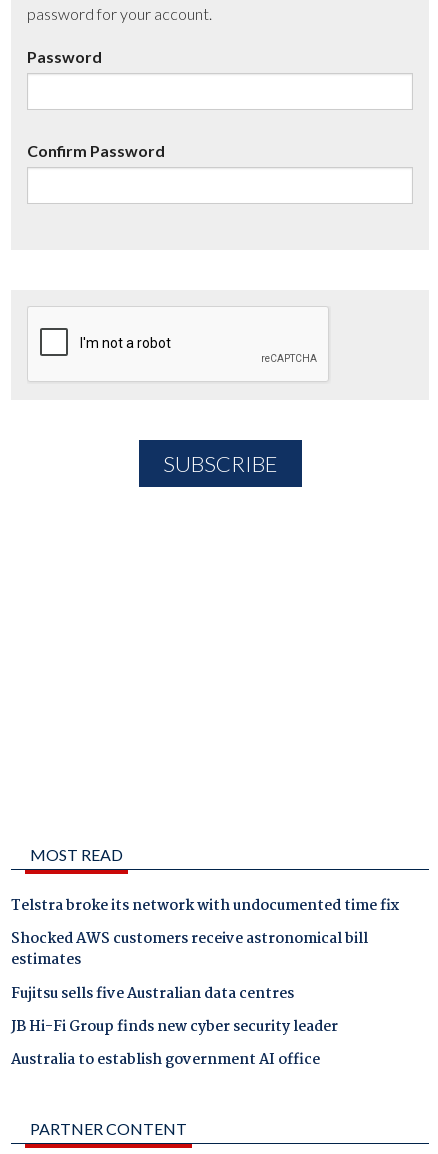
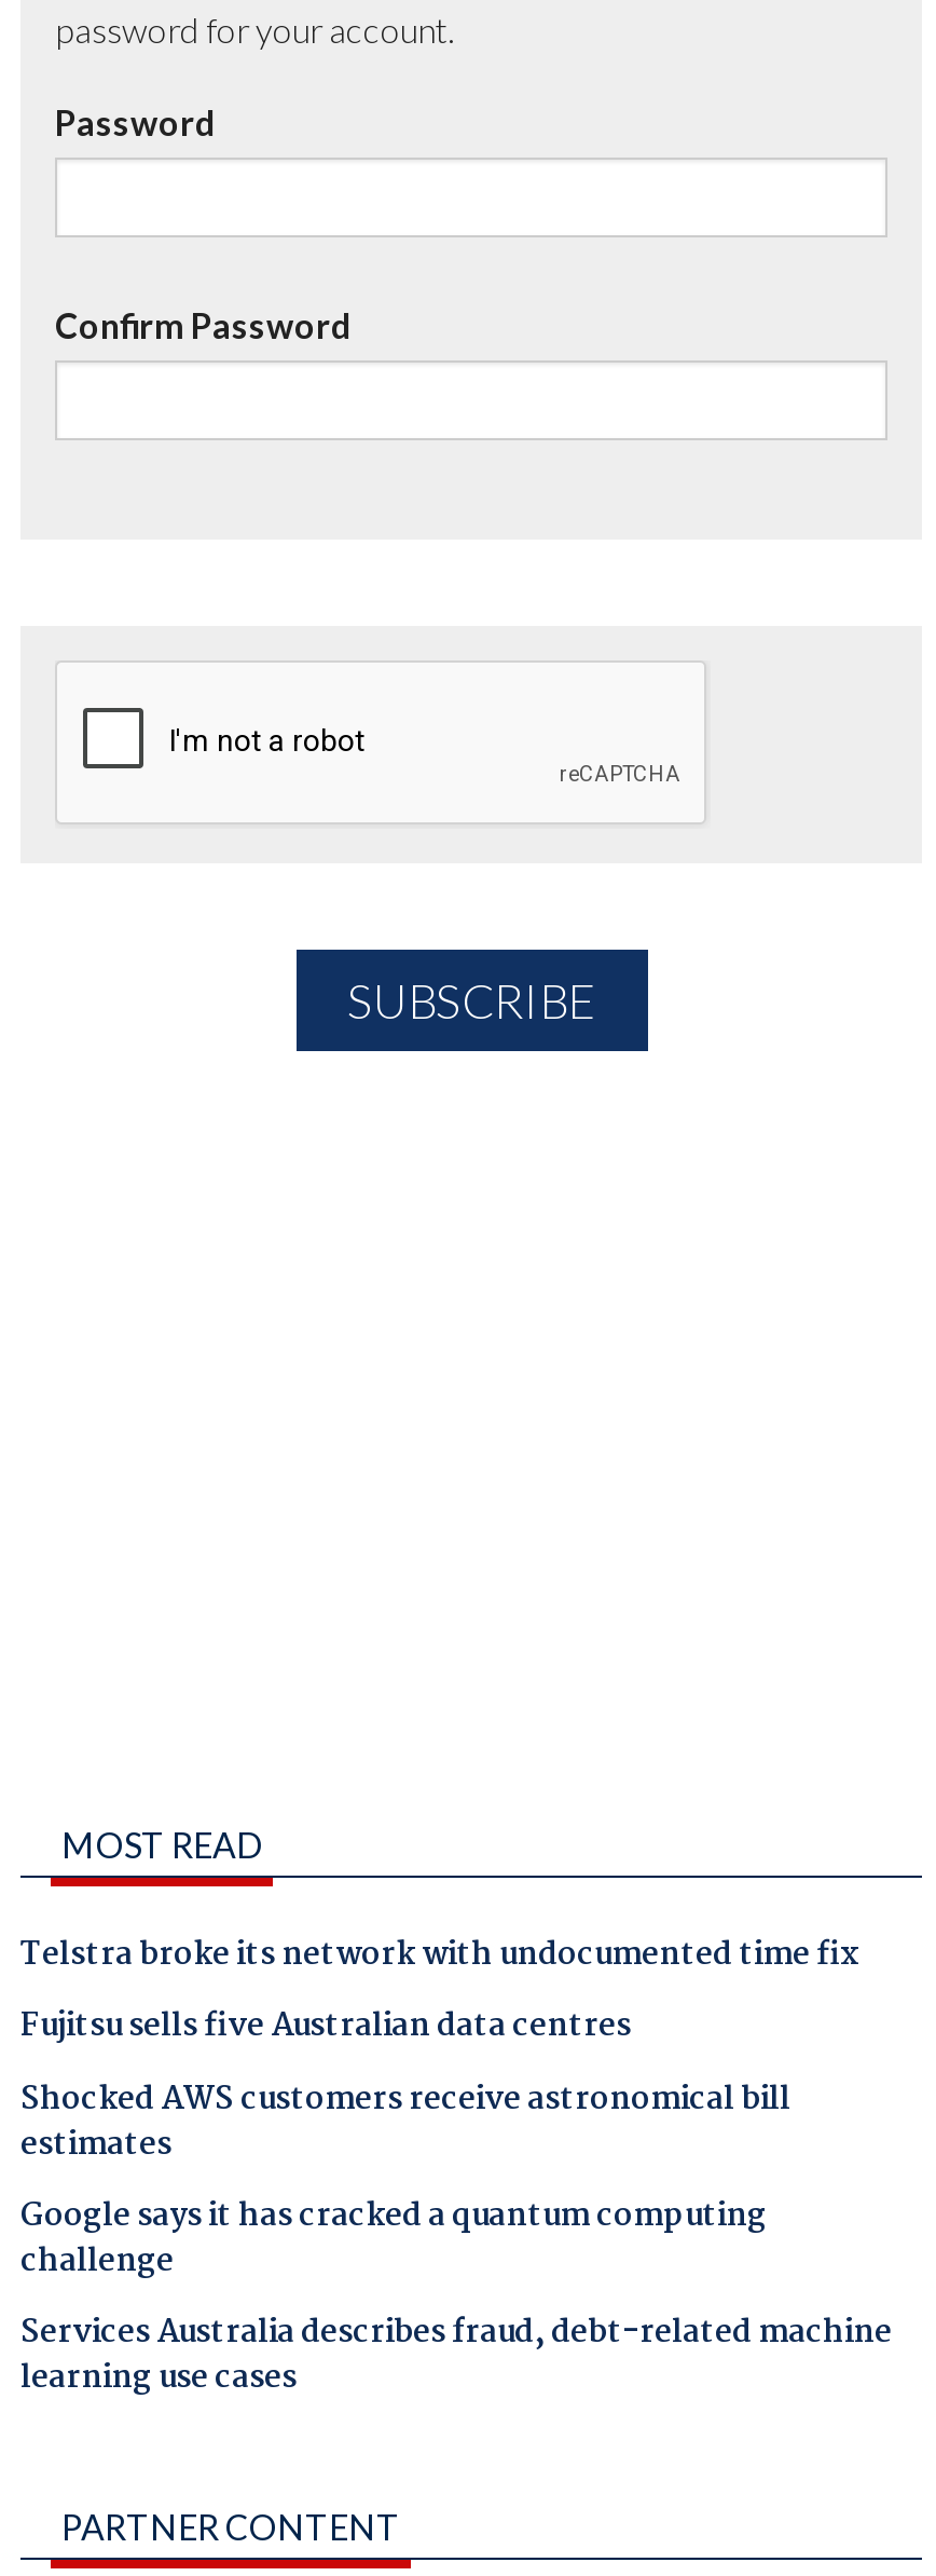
moved up: Fujitsu sells five Australian data centres

- JB Hi-Fi Group finds new cyber security leader
- Australia to establish government AI office
+ Google says it has cracked a quantum computing
+ challenge
+ Services Australia describes fraud, debt-related machine
+ learning use cases
